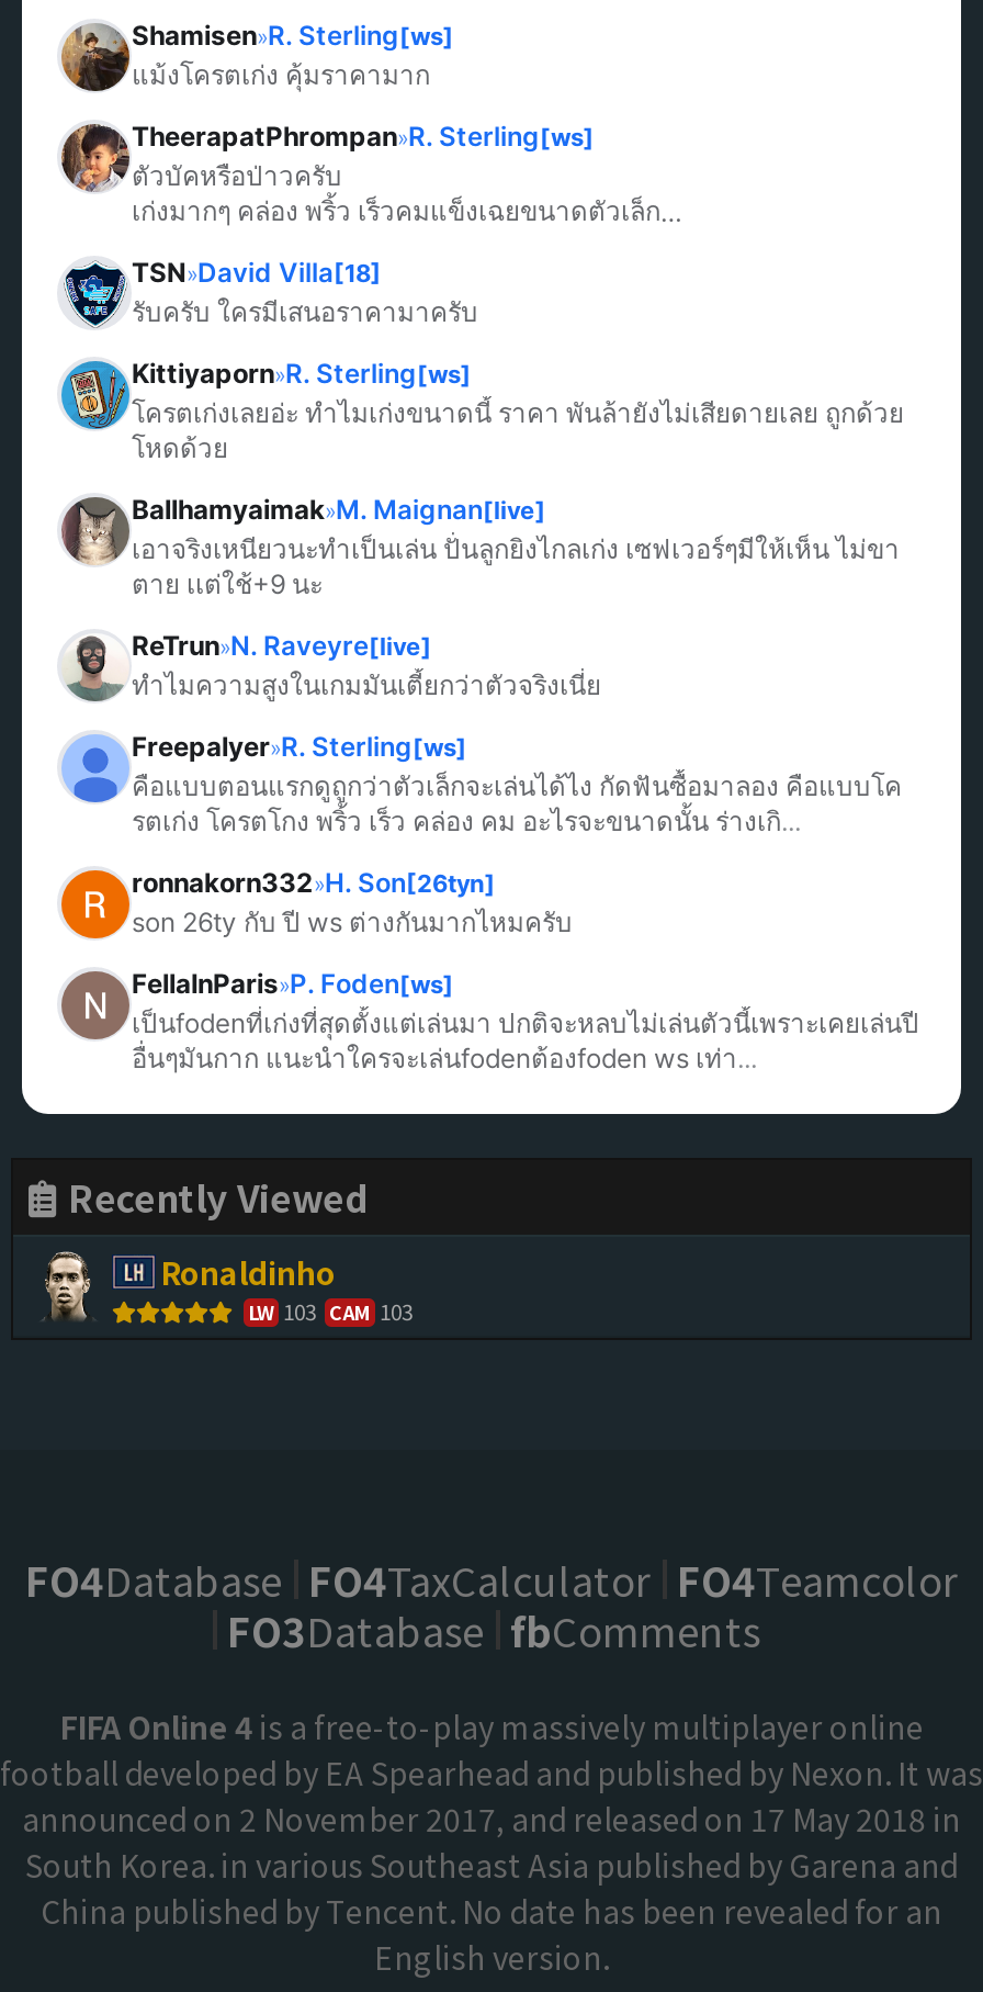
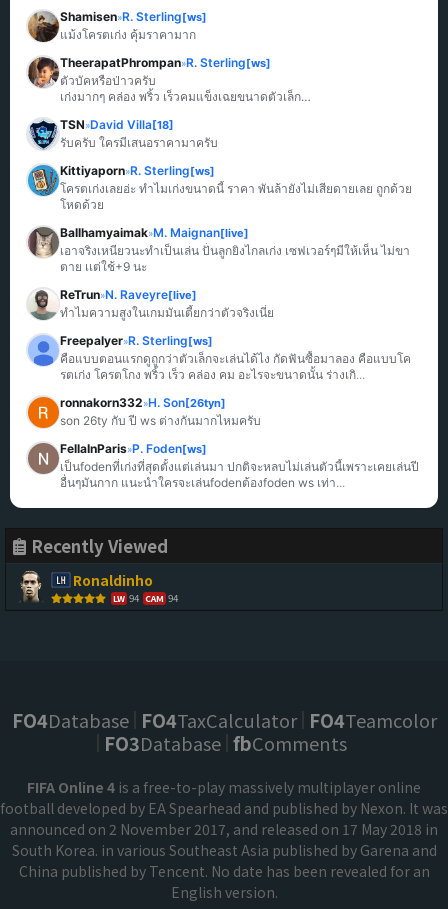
- LW 103 CAM 103
+ LW 94 CAM 94
